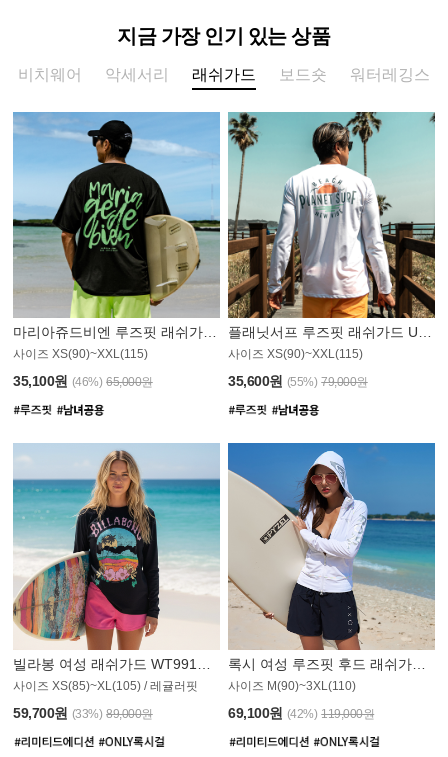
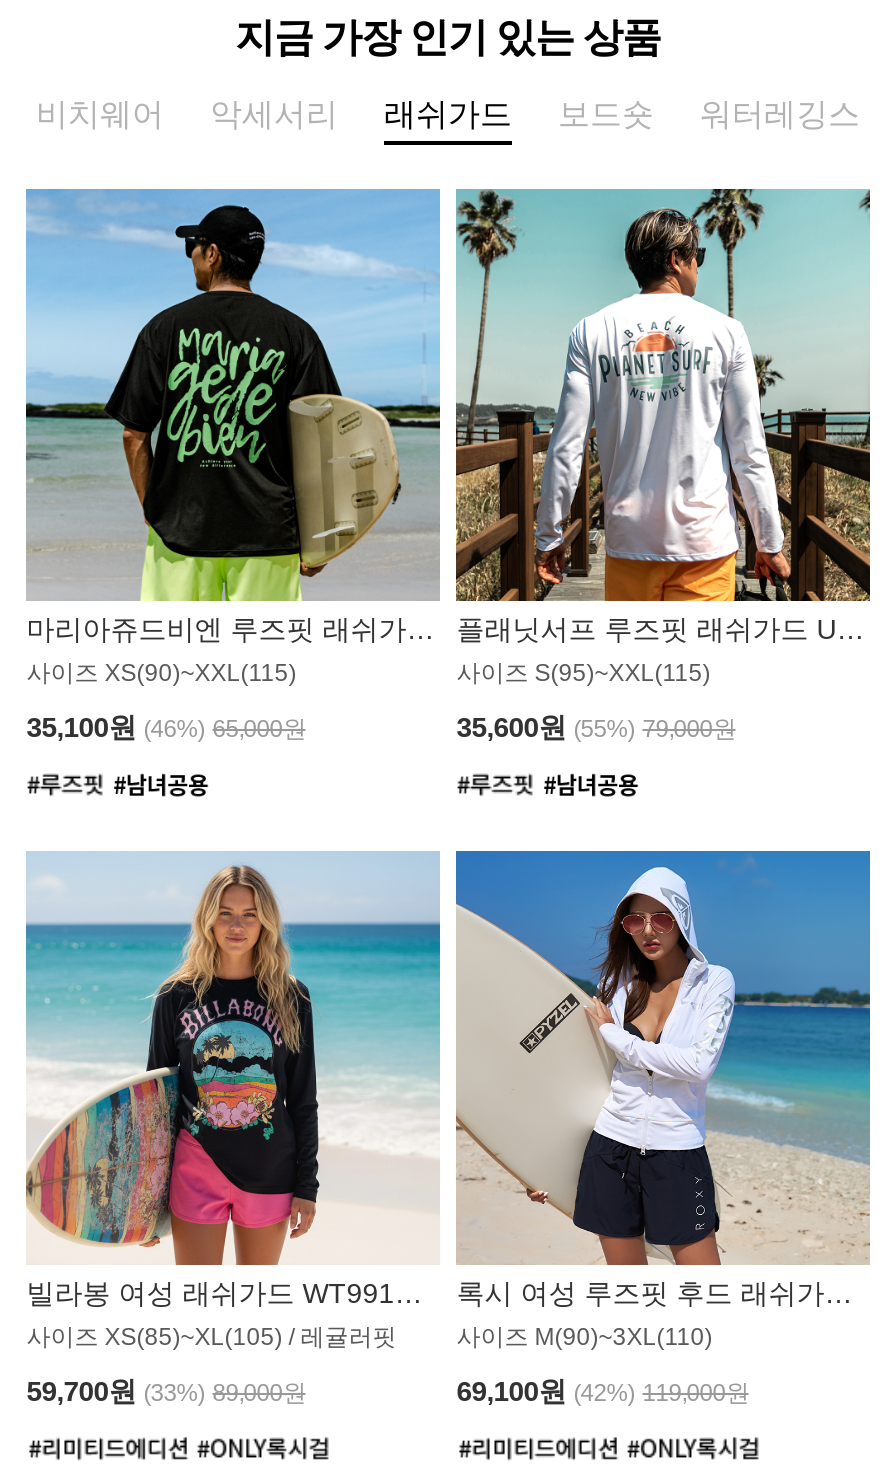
- 사이즈 XS(90)~XXL(115)
+ 사이즈 S(95)~XXL(115)
